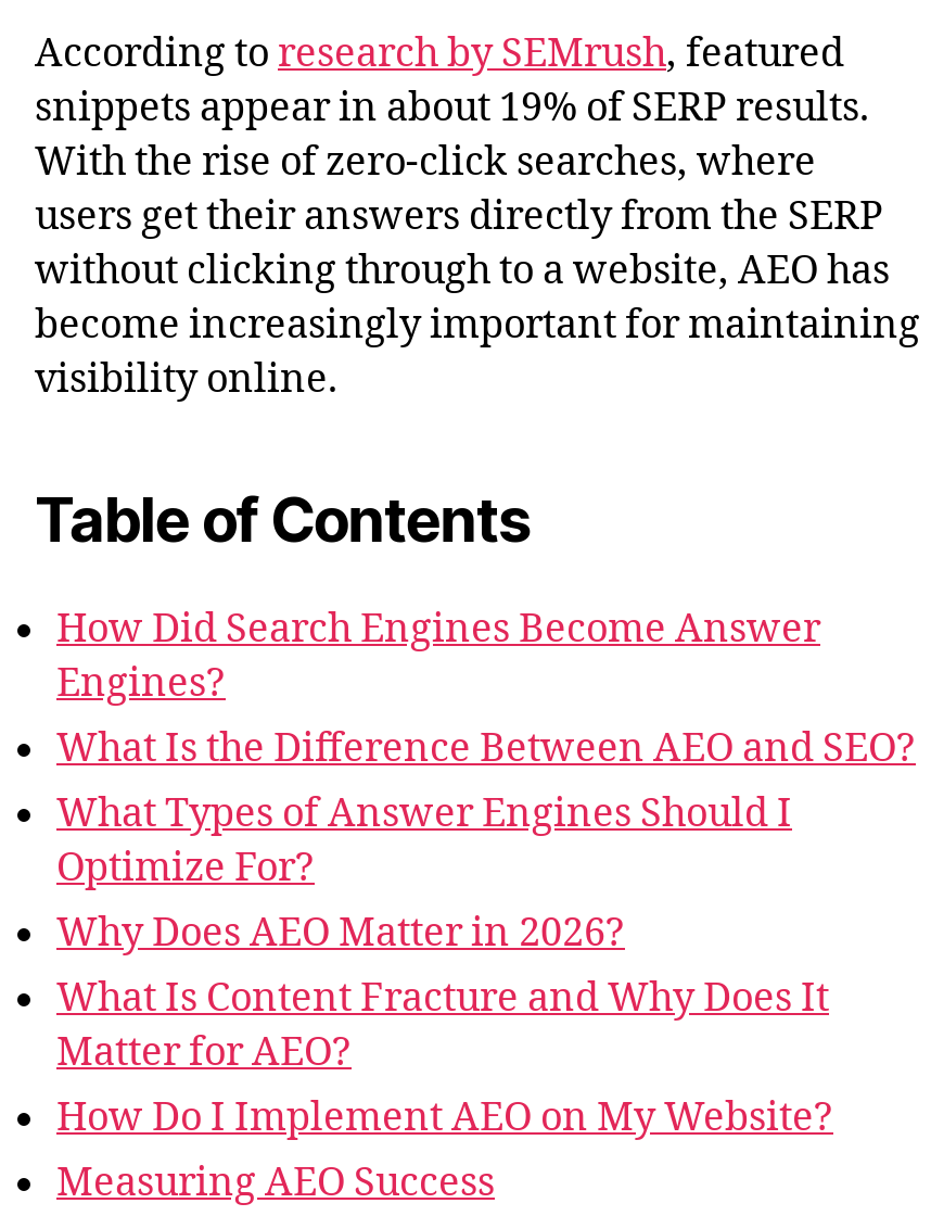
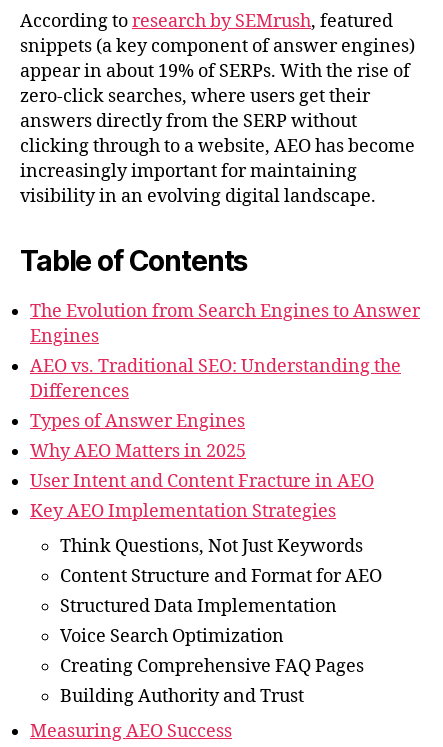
- snippets appear in about 19% of SERP results.
- With the rise of zero-click searches, where
- users get their answers directly from the SERP
- without clicking through to a website, AEO has
- become increasingly important for maintaining
- visibility online.
+ snippets (a key component of answer engines)
+ appear in about 19% of SERPs. With the rise of
+ zero-click searches, where users get their
+ answers directly from the SERP without
+ clicking through to a website, AEO has become
+ increasingly important for maintaining
+ visibility in an evolving digital landscape.

- How Did Search Engines Become Answer
- Engines?
- What Is the Difference Between AEO and SEO?
- What Types of Answer Engines Should I
- Optimize For?
- Why Does AEO Matter in 2026?
- What Is Content Fracture and Why Does It
- Matter for AEO?
- How Do I Implement AEO on My Website?
+ The Evolution from Search Engines to Answer
+ Engines
+ AEO vs. Traditional SEO: Understanding the
+ Differences
+ Types of Answer Engines
+ Why AEO Matters in 2025
+ User Intent and Content Fracture in AEO
+ Key AEO Implementation Strategies
+ Think Questions, Not Just Keywords
+ Content Structure and Format for AEO
+ Structured Data Implementation
+ Voice Search Optimization
+ Creating Comprehensive FAQ Pages
+ Building Authority and Trust
